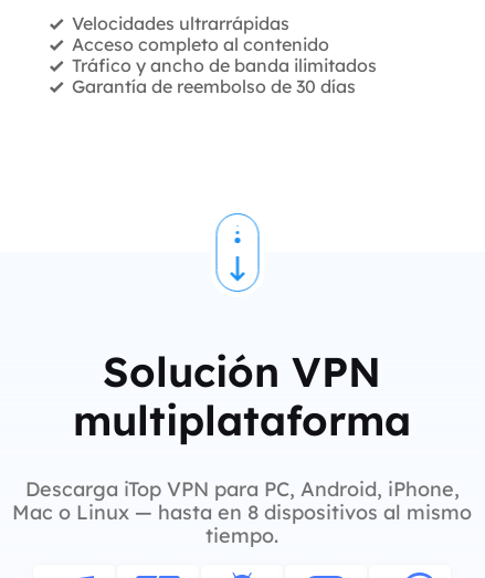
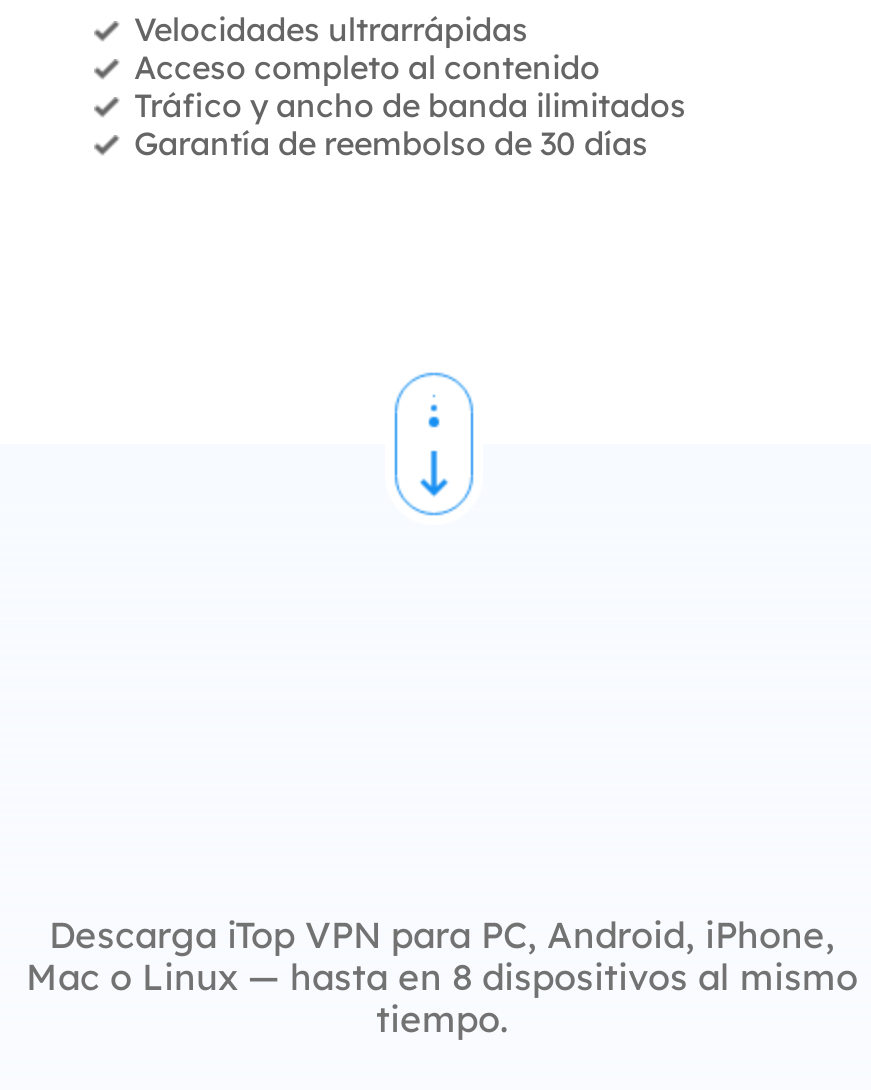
- Solución VPN
- multiplataforma
